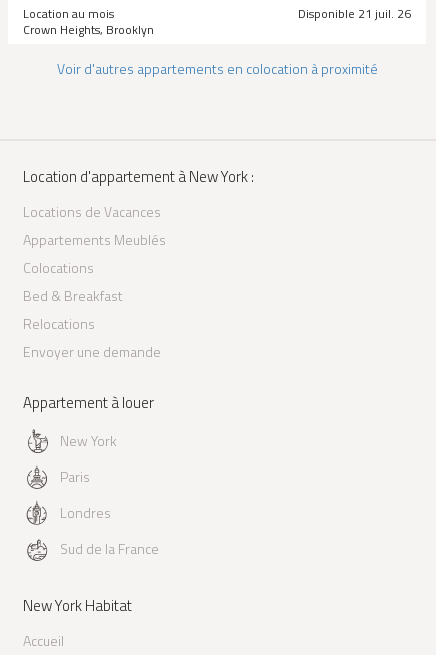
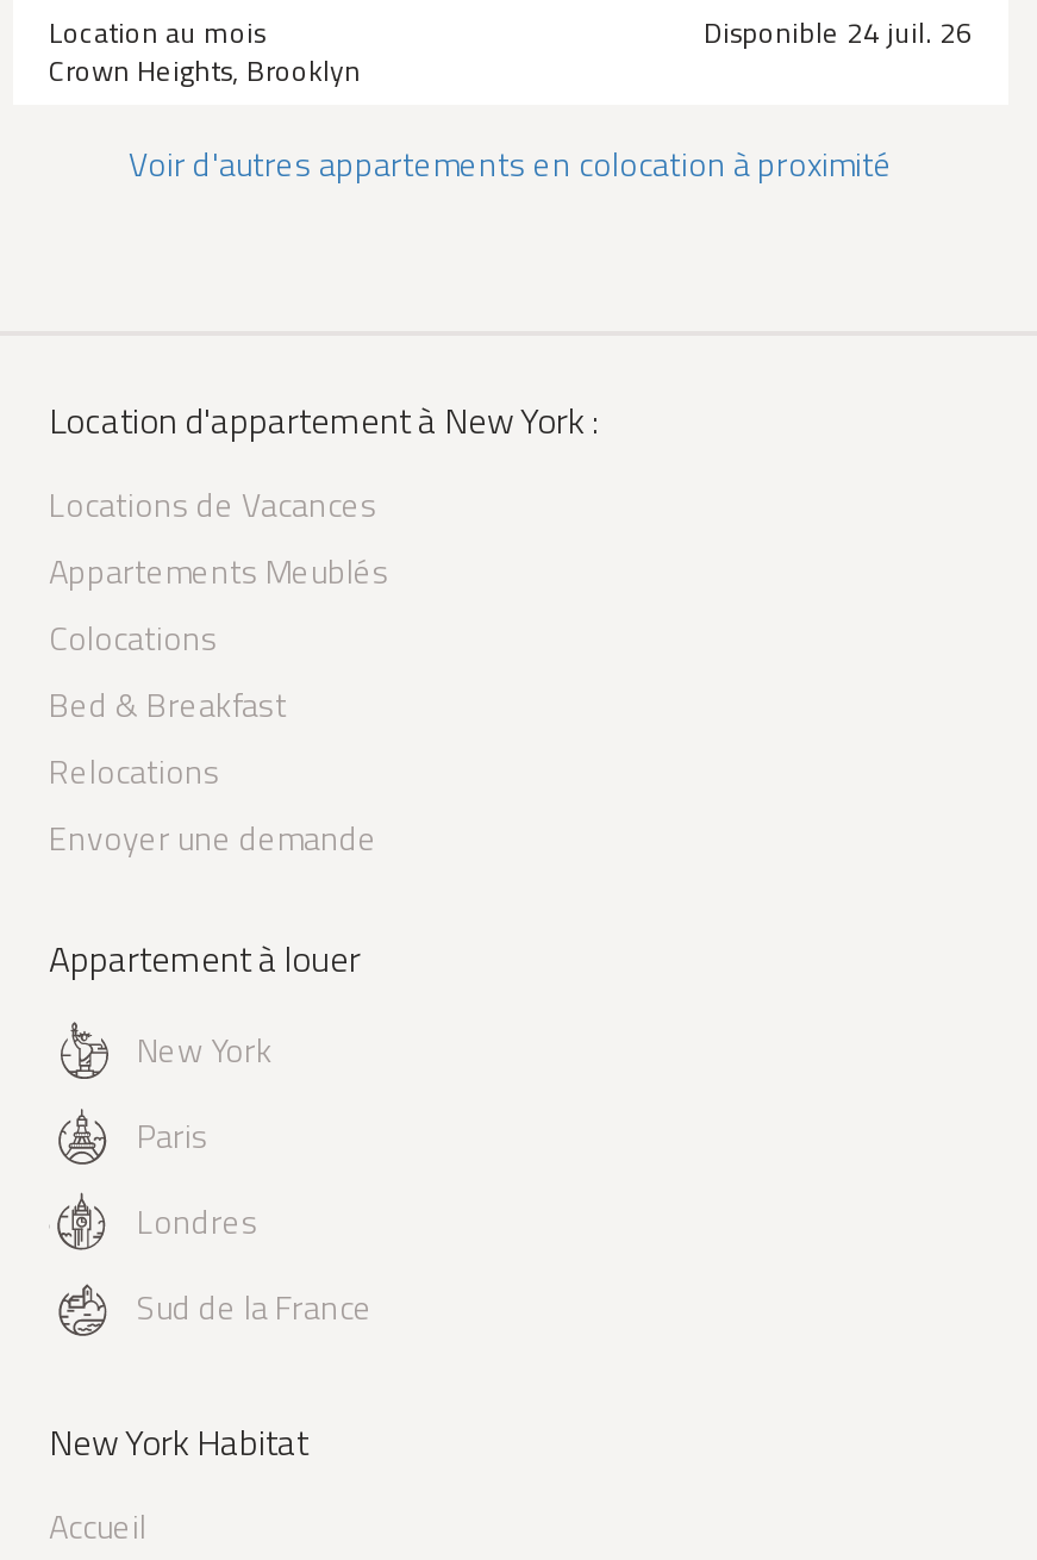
- Disponible 21 juil. 26
+ Disponible 24 juil. 26
